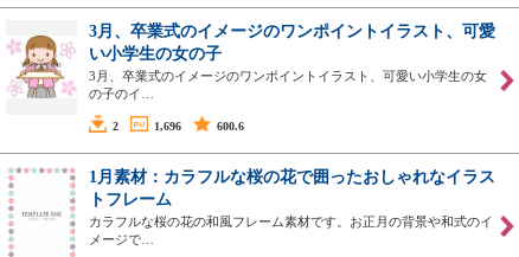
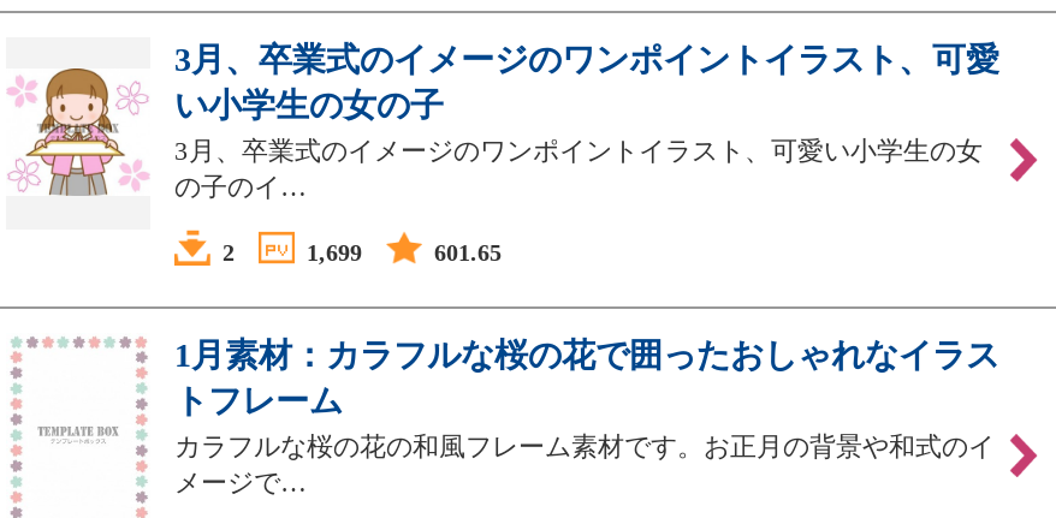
- 1,696
+ 1,699

- 600.6
+ 601.65
